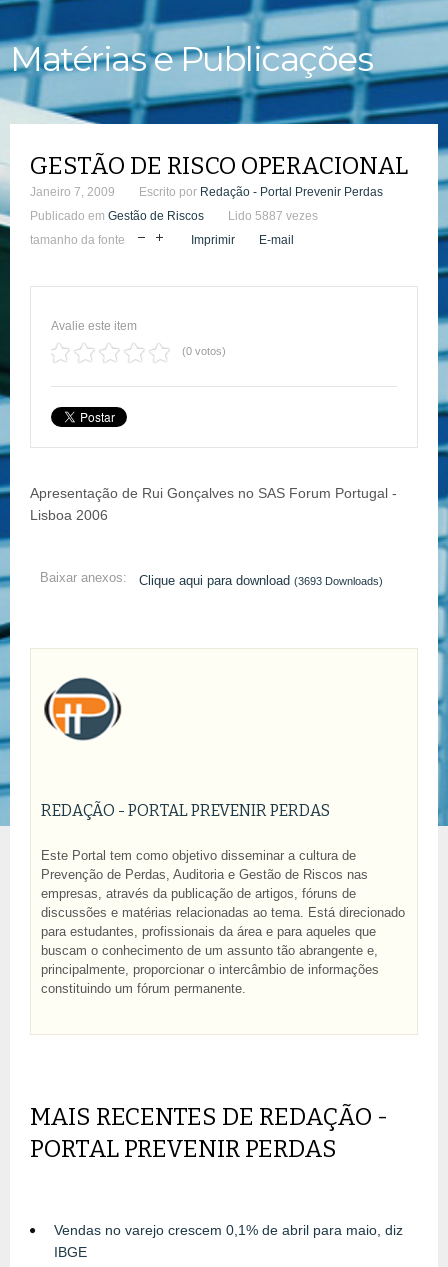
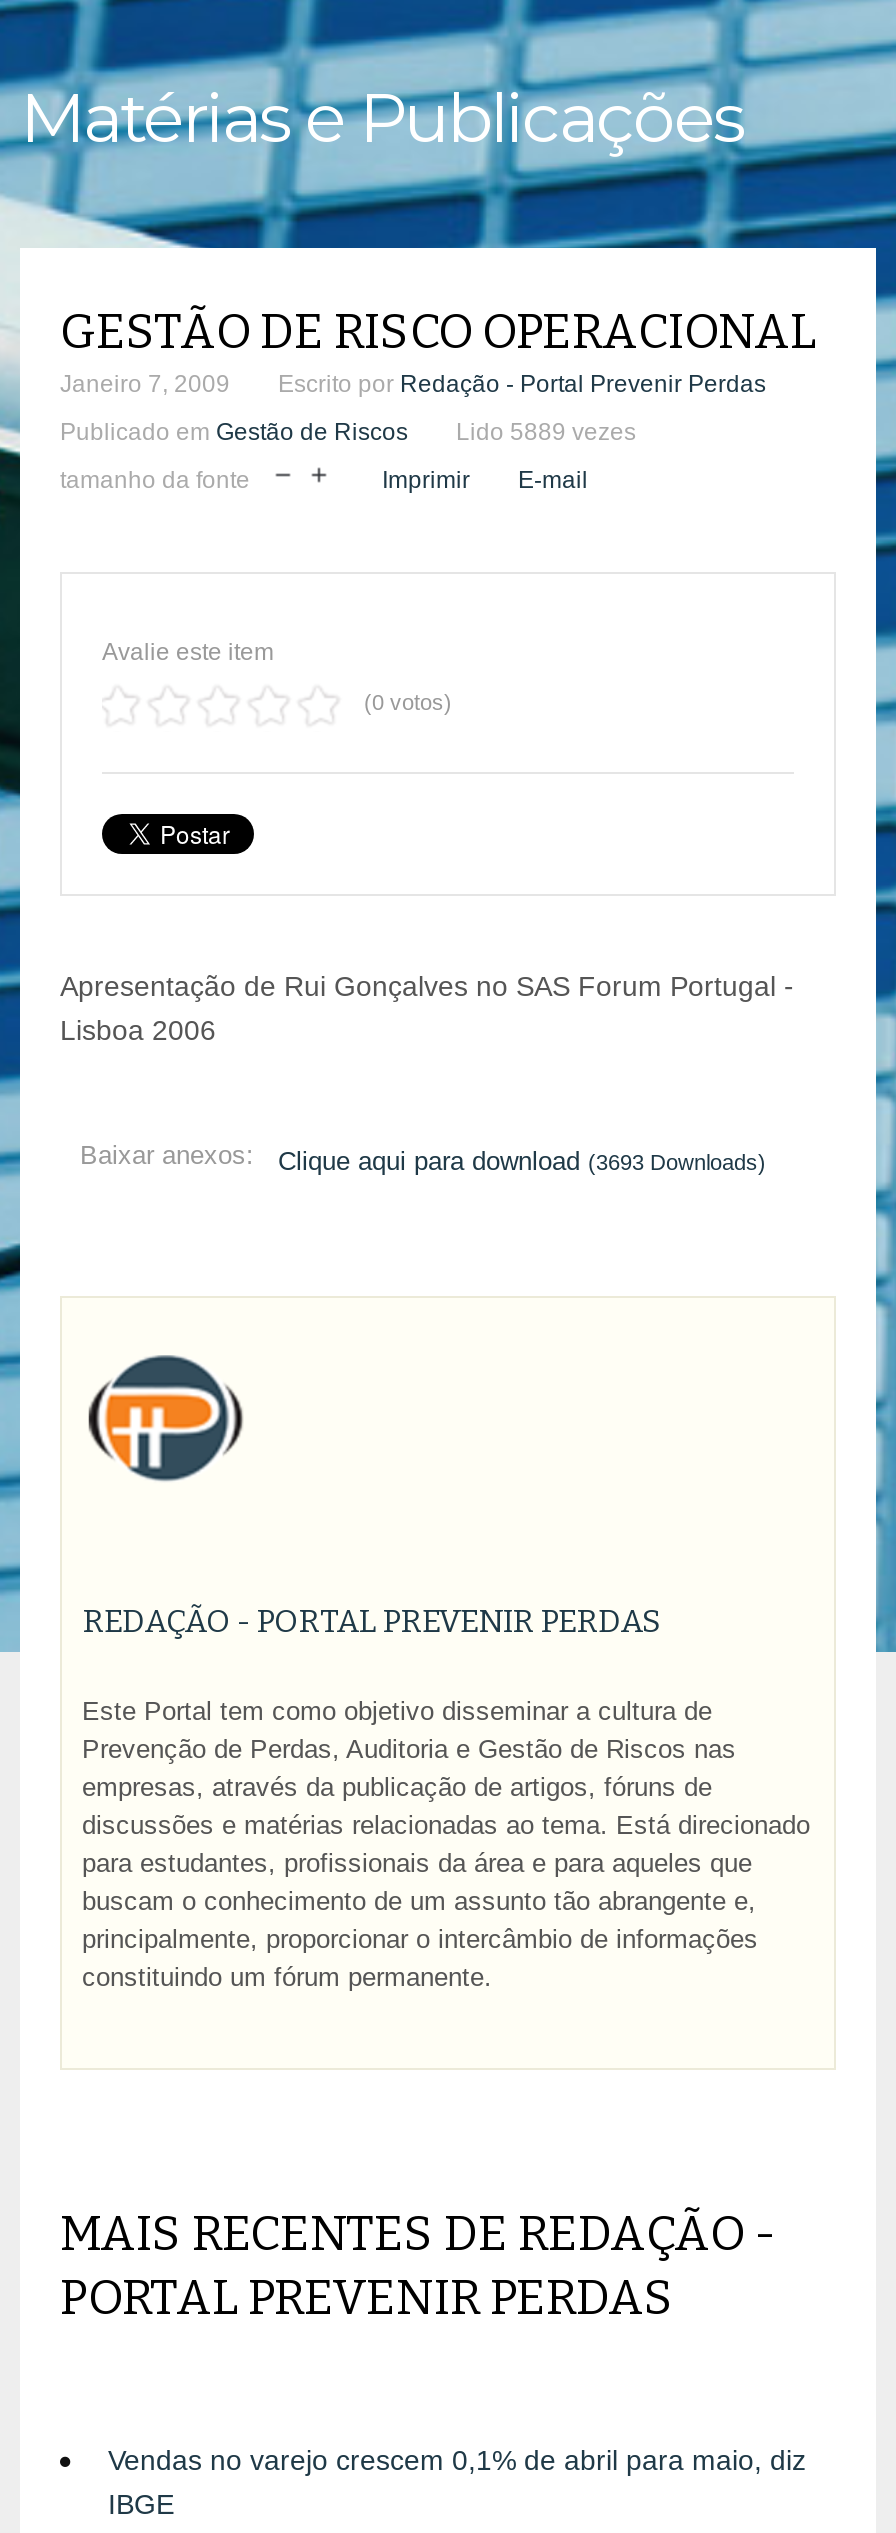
- Publicado em Gestão de Riscos Lido 5887 vezes
+ Publicado em Gestão de Riscos Lido 5889 vezes
